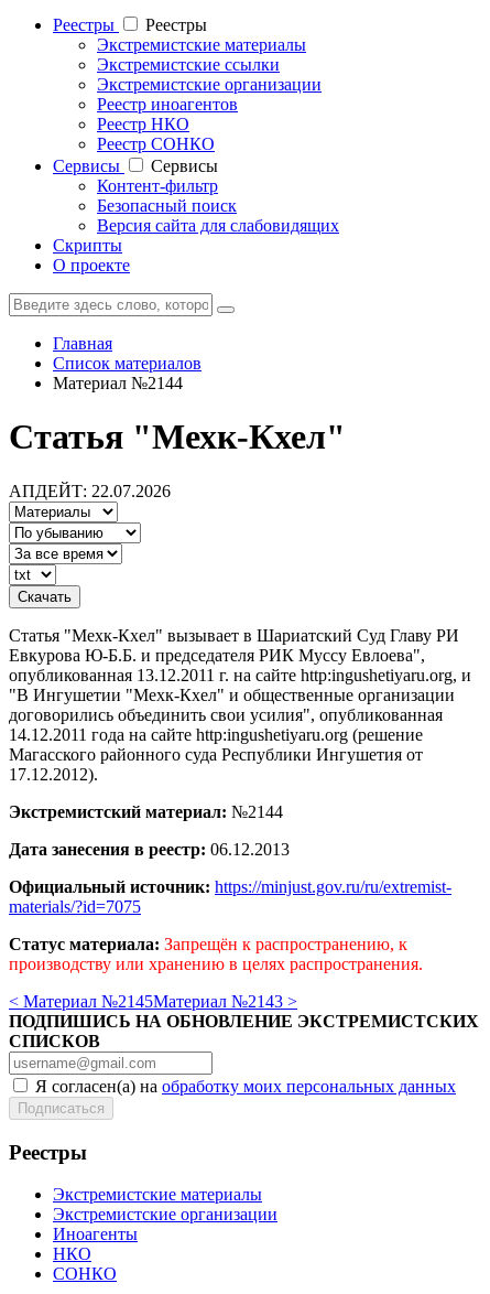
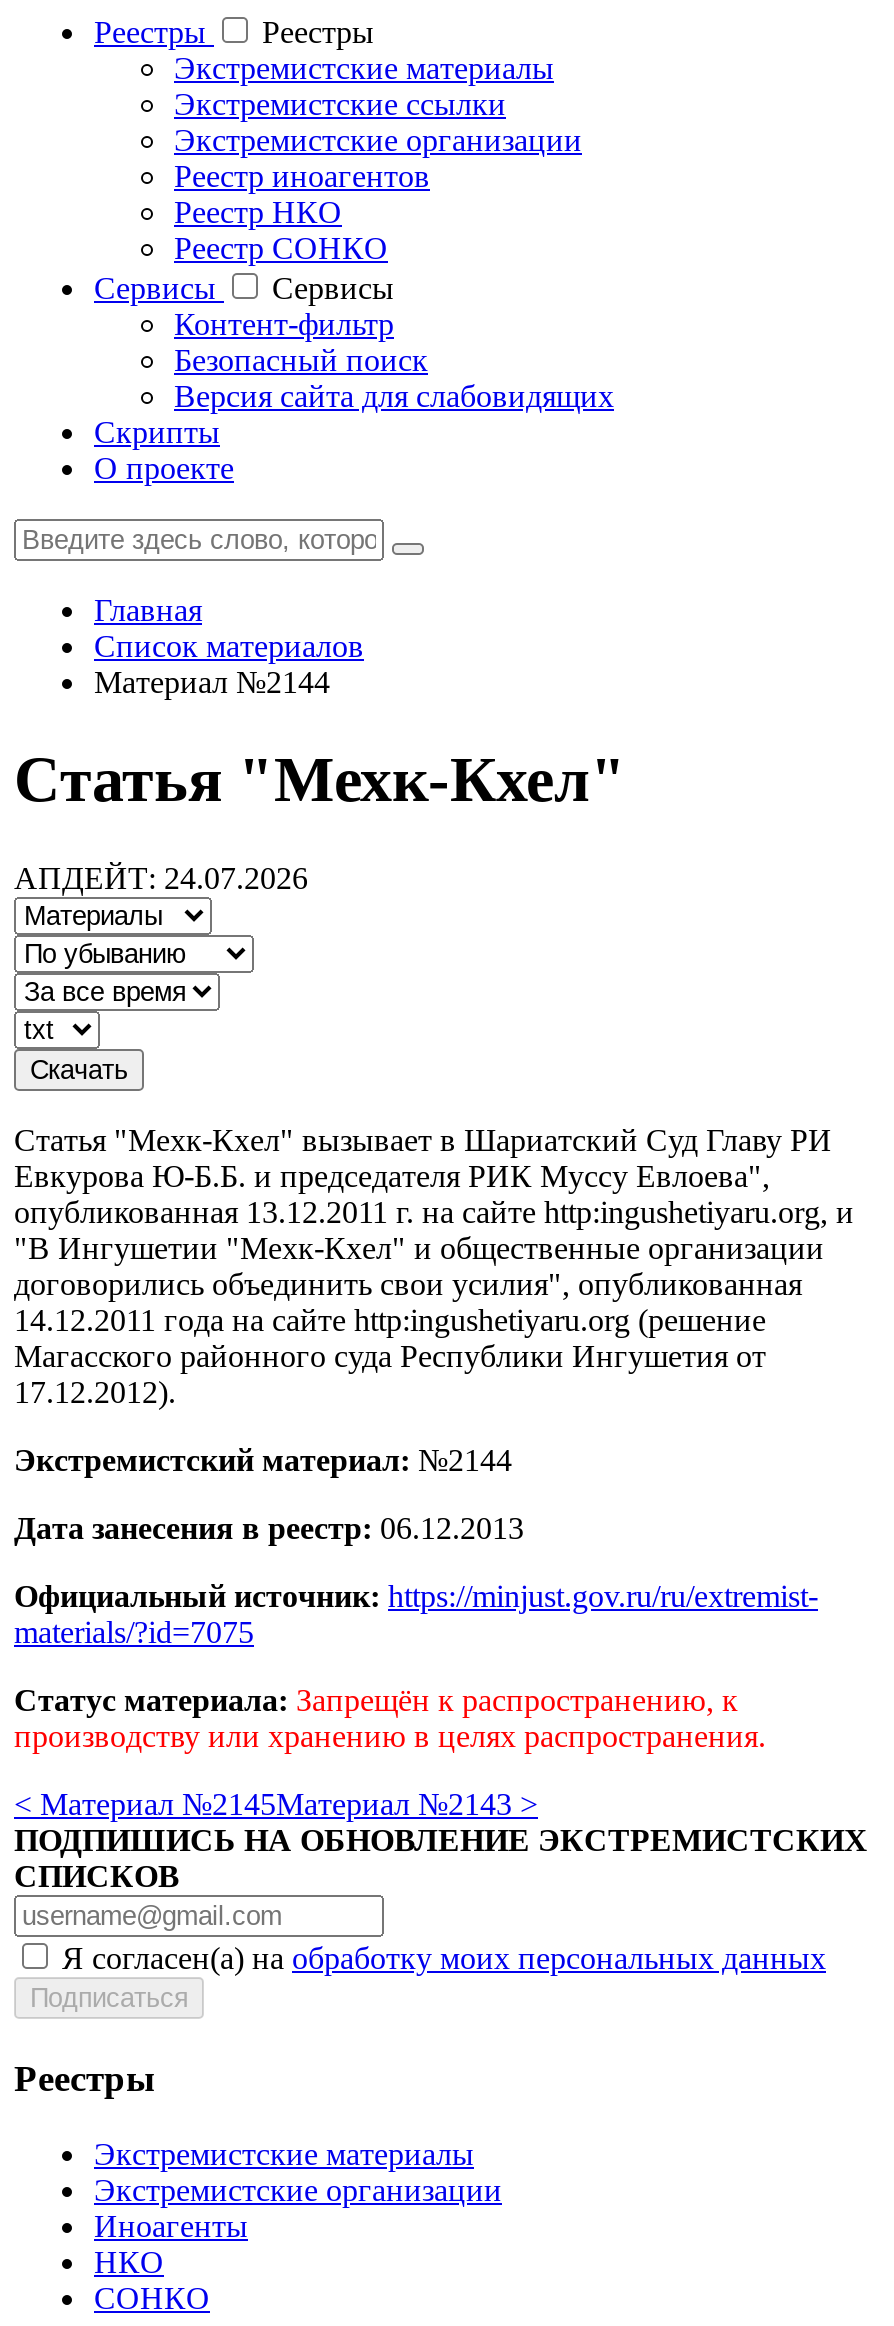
- АПДЕЙТ: 22.07.2026
+ АПДЕЙТ: 24.07.2026
